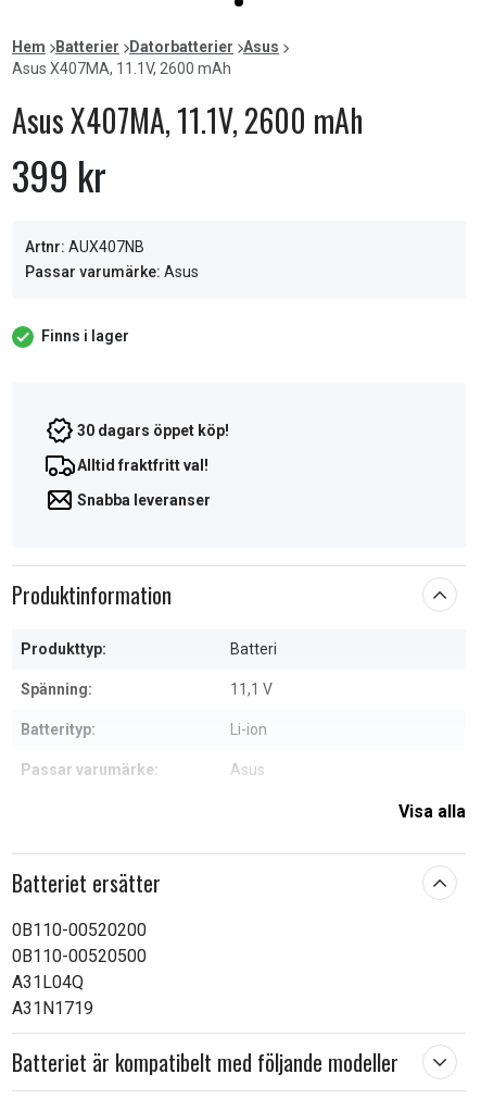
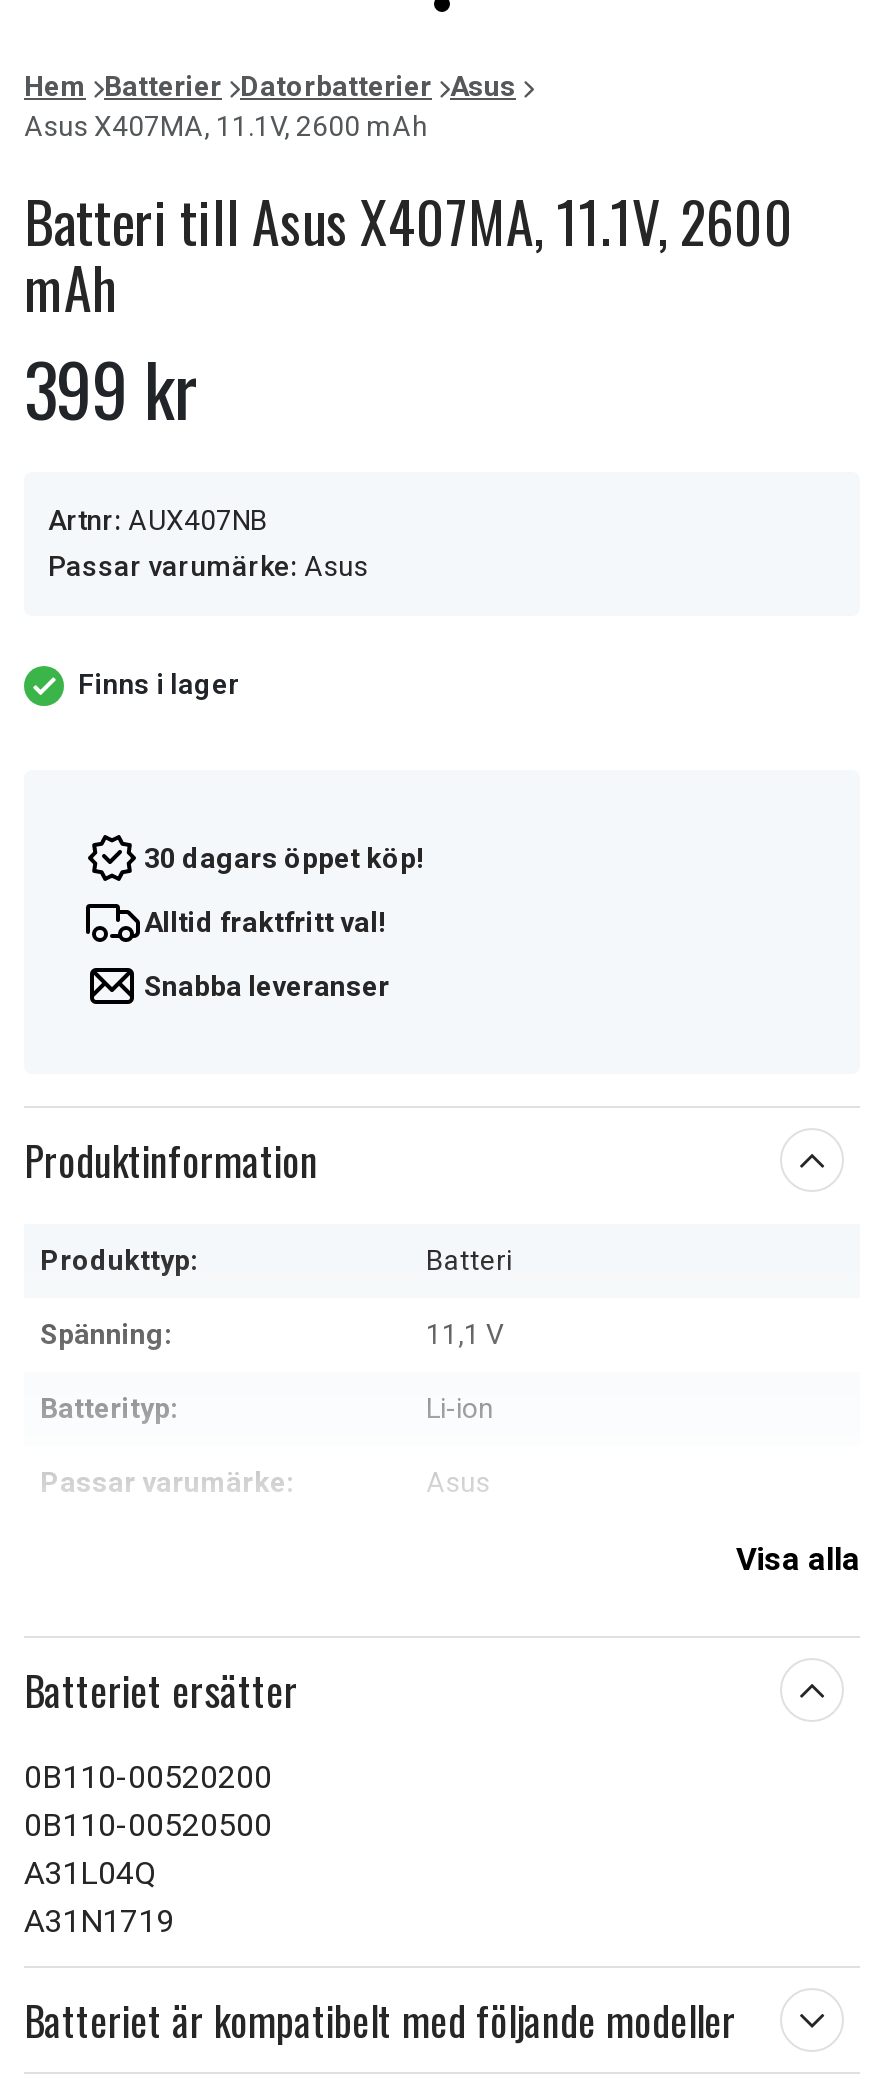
- Asus X407MA, 11.1V, 2600 mAh
+ Batteri till Asus X407MA, 11.1V, 2600
+ mAh
